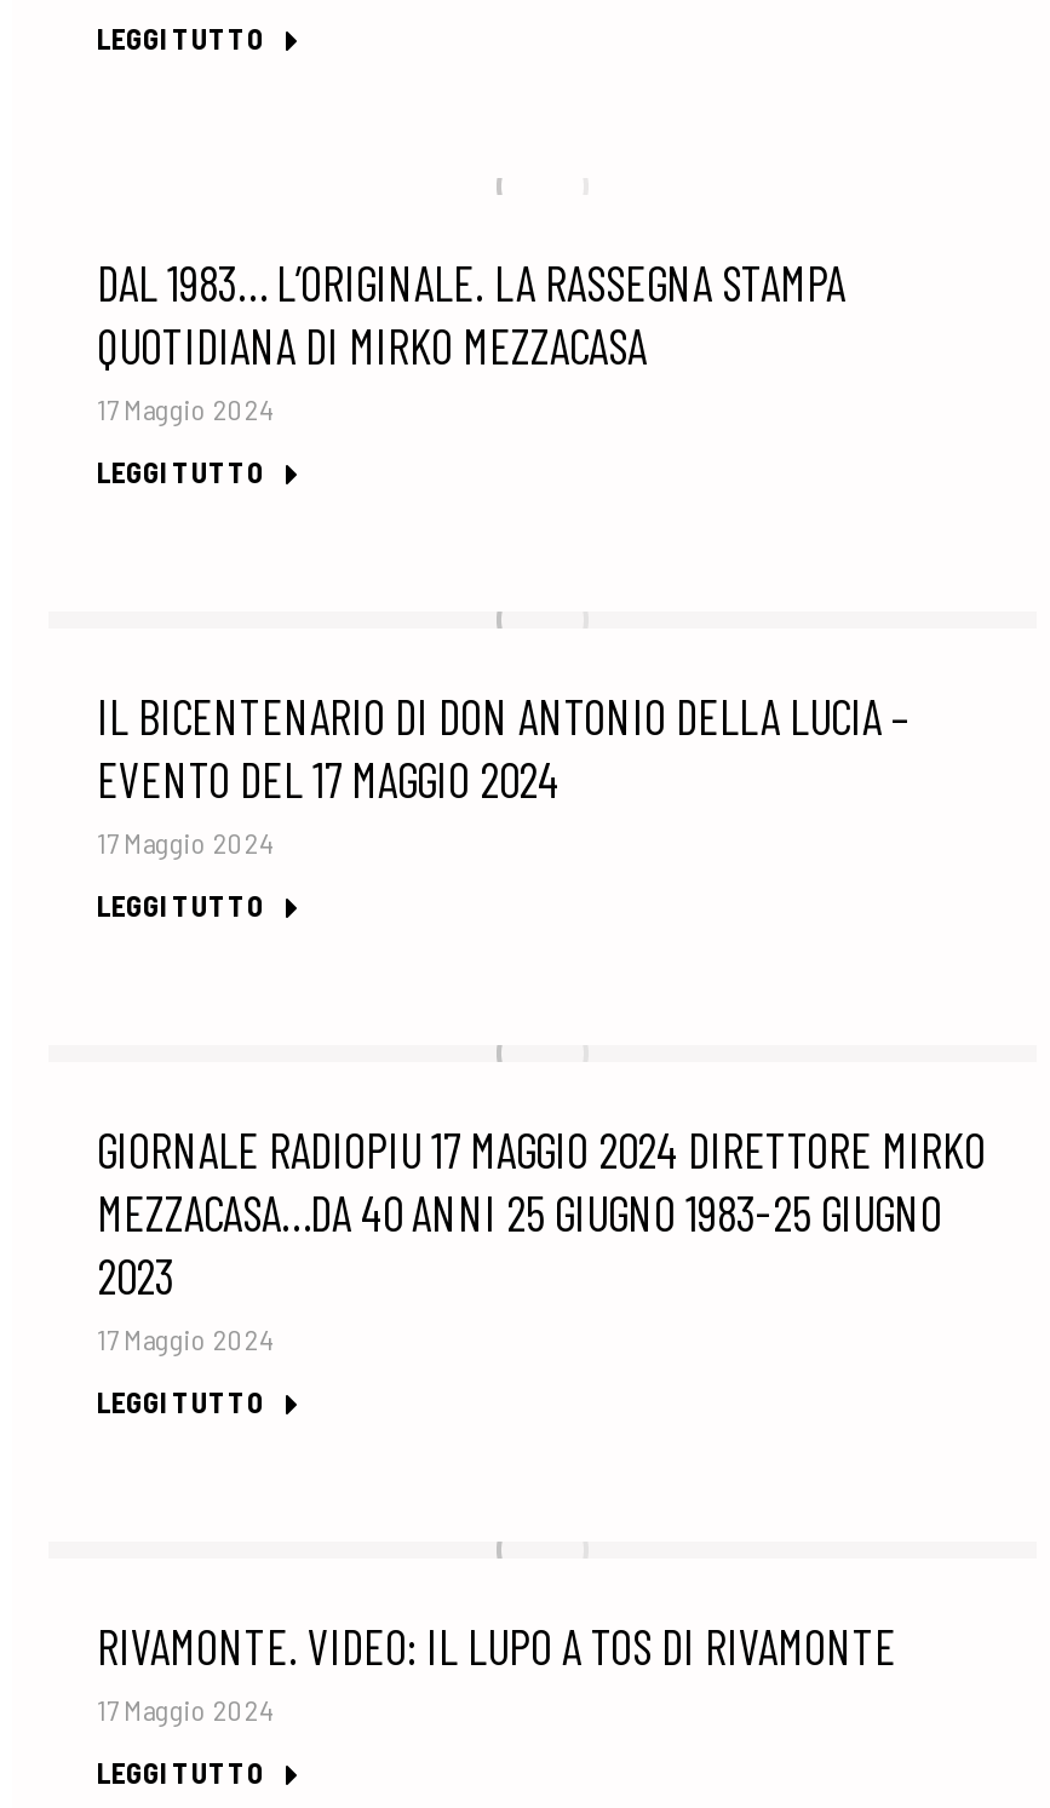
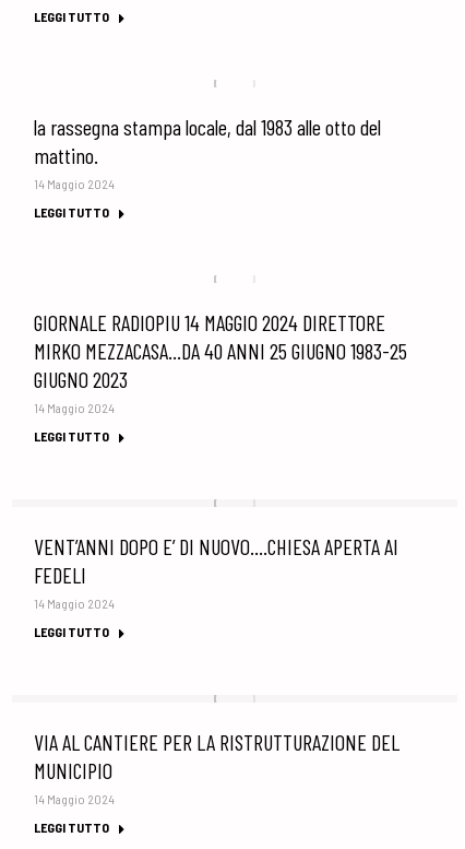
- DAL 1983… L’ORIGINALE. LA RASSEGNA STAMPA
- QUOTIDIANA DI MIRKO MEZZACASA
- 17 Maggio 2024
+ la rassegna stampa locale, dal 1983 alle otto del
+ mattino.
+ 14 Maggio 2024

- IL BICENTENARIO DI DON ANTONIO DELLA LUCIA –
- EVENTO DEL 17 MAGGIO 2024
- 17 Maggio 2024
+ GIORNALE RADIOPIU 14 MAGGIO 2024 DIRETTORE
+ MIRKO MEZZACASA…DA 40 ANNI 25 GIUGNO 1983-25
+ GIUGNO 2023
+ 14 Maggio 2024

- GIORNALE RADIOPIU 17 MAGGIO 2024 DIRETTORE MIRKO
- MEZZACASA…DA 40 ANNI 25 GIUGNO 1983-25 GIUGNO
- 2023
- 17 Maggio 2024
+ VENT’ANNI DOPO E’ DI NUOVO….CHIESA APERTA AI
+ FEDELI
+ 14 Maggio 2024

- RIVAMONTE. VIDEO: IL LUPO A TOS DI RIVAMONTE
- 17 Maggio 2024
+ VIA AL CANTIERE PER LA RISTRUTTURAZIONE DEL
+ MUNICIPIO
+ 14 Maggio 2024
